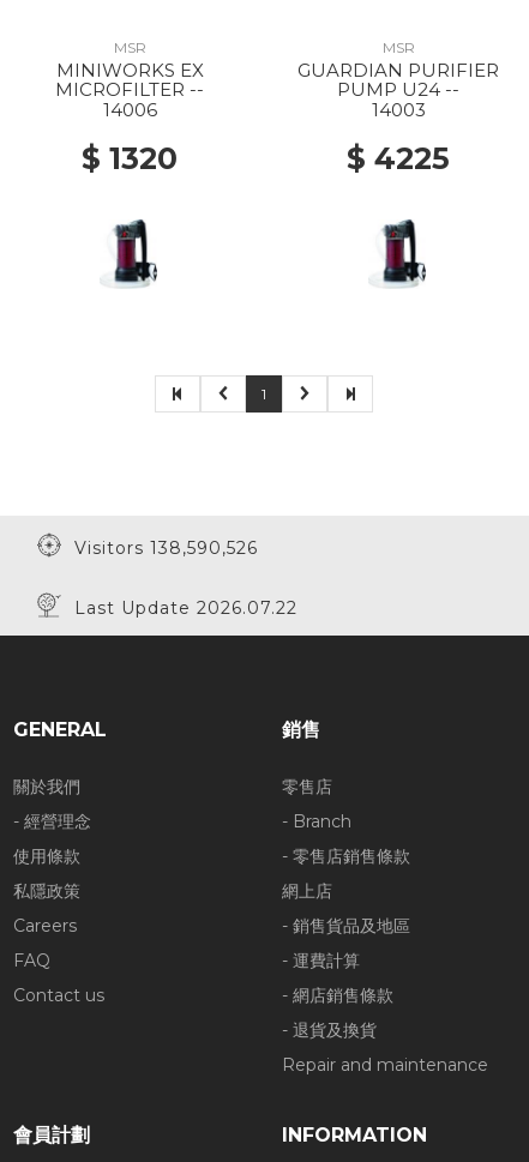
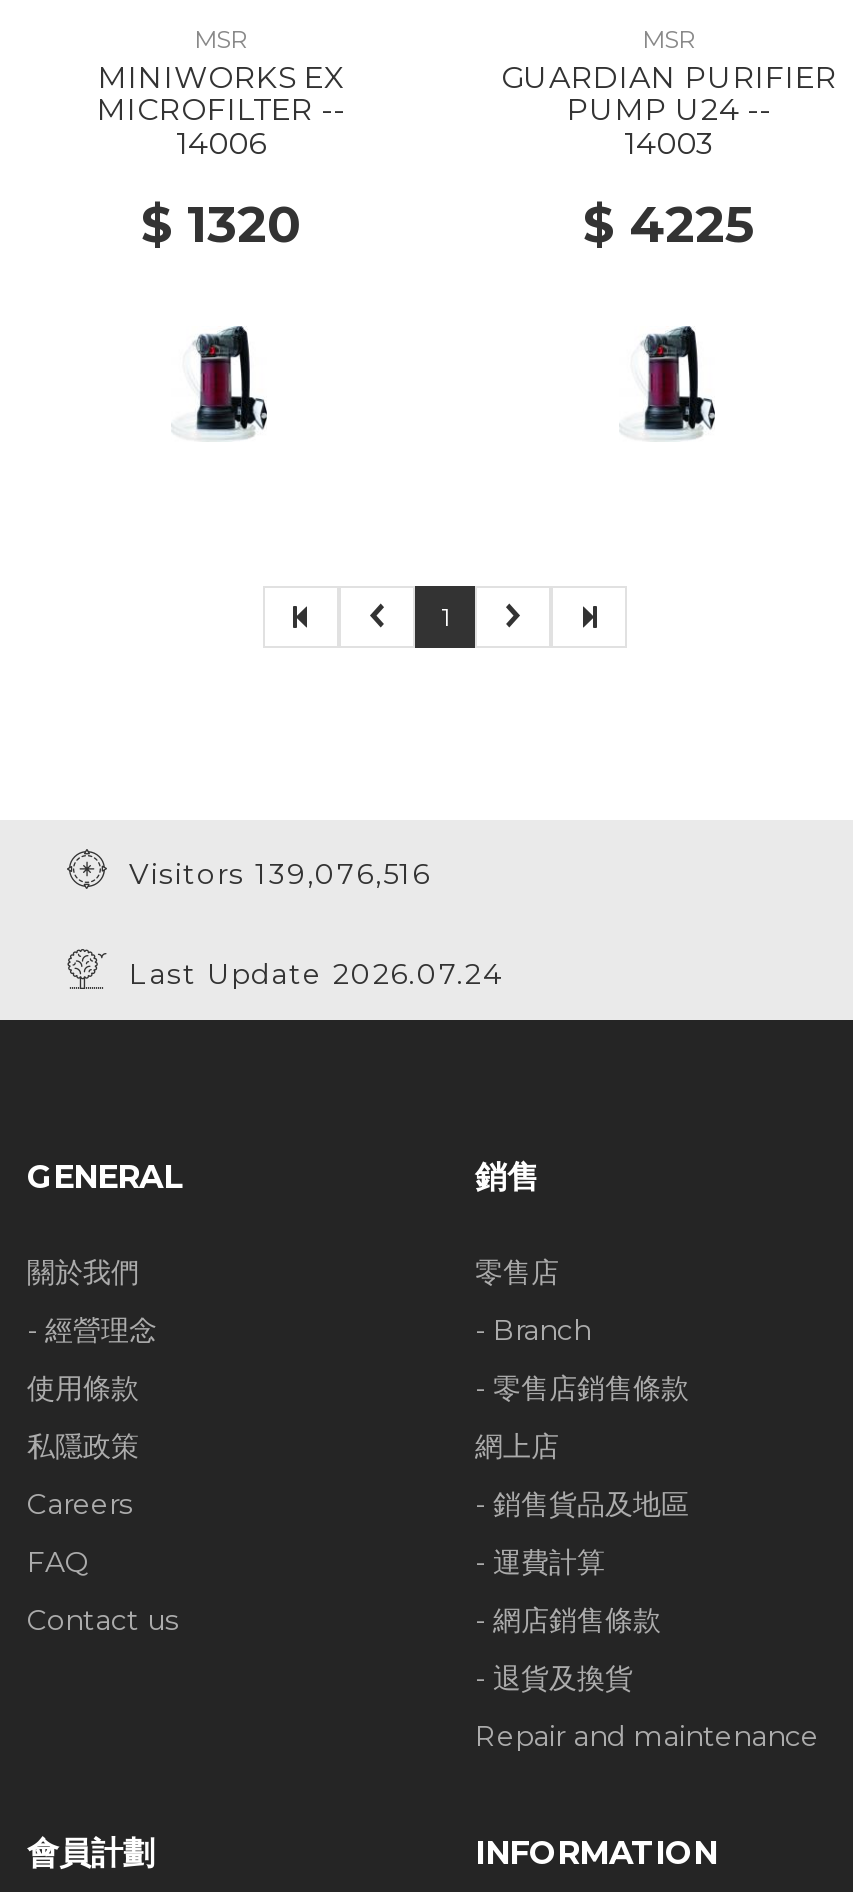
- Visitors 138,590,526
+ Visitors 139,076,516

- Last Update 2026.07.22
+ Last Update 2026.07.24
